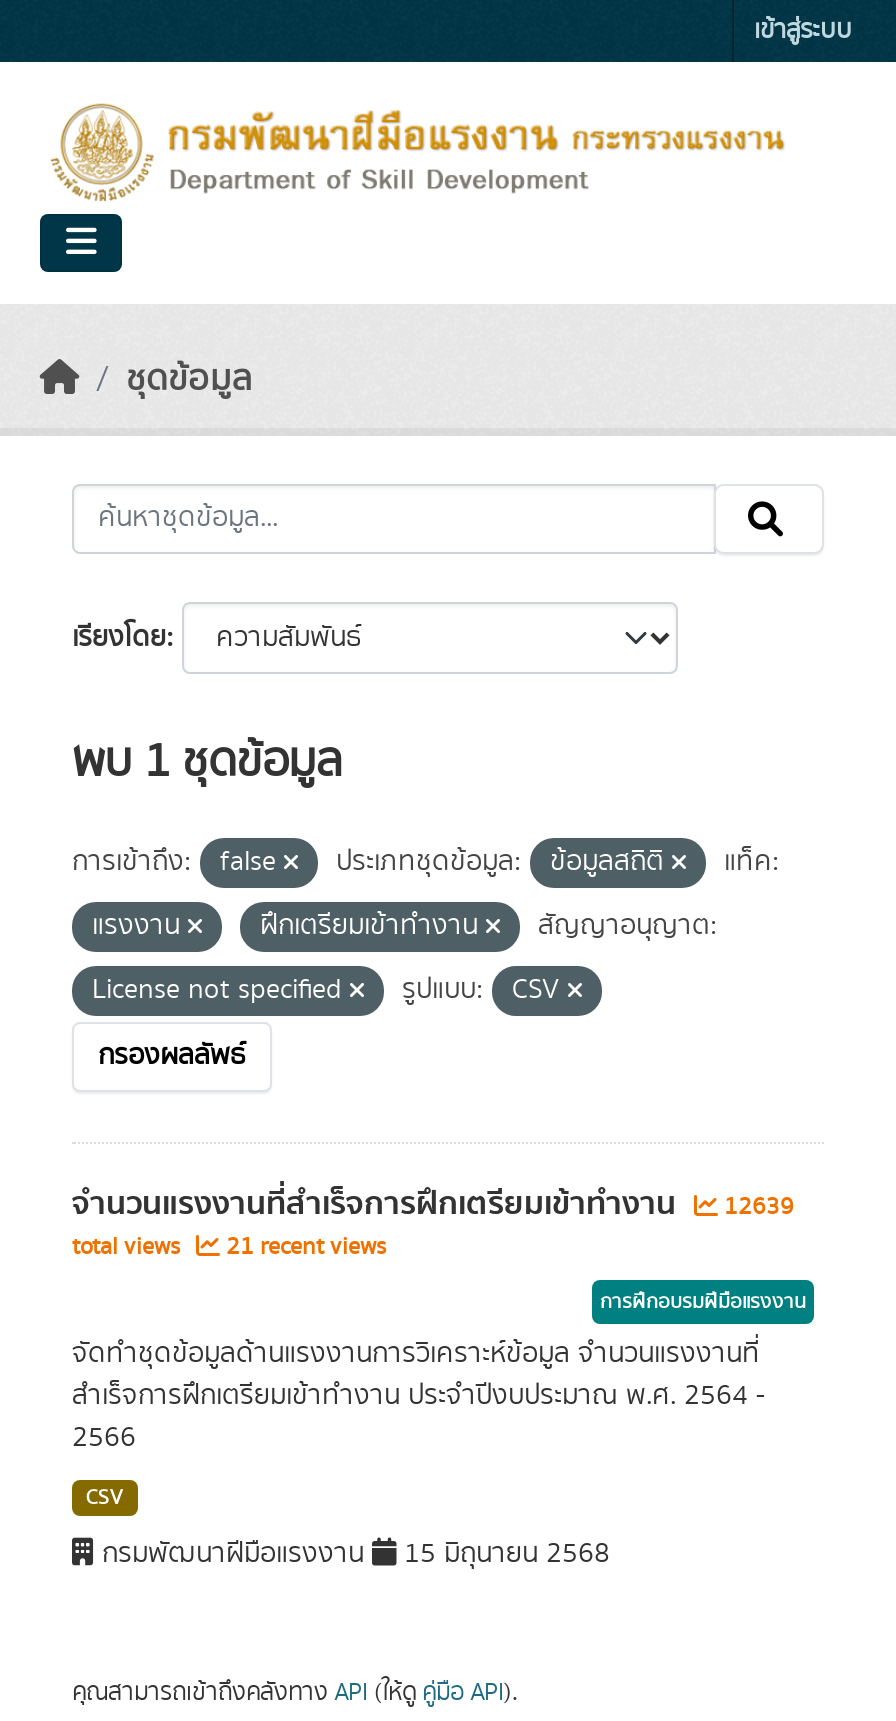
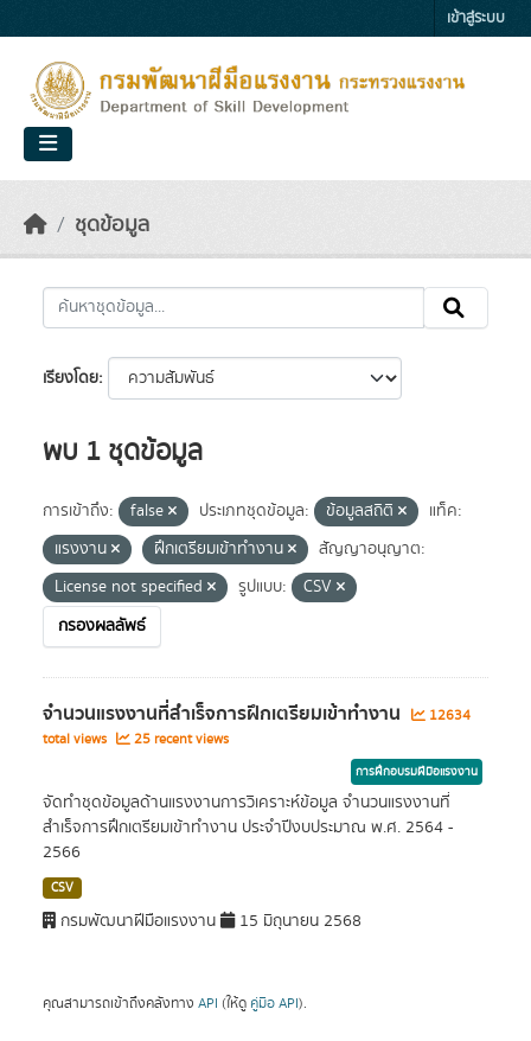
- จำนวนแรงงานที่สำเร็จการฝึกเตรียมเข้าทำงาน 12639
+ จำนวนแรงงานที่สำเร็จการฝึกเตรียมเข้าทำงาน 12634

- total views 21 recent views
+ total views 25 recent views
